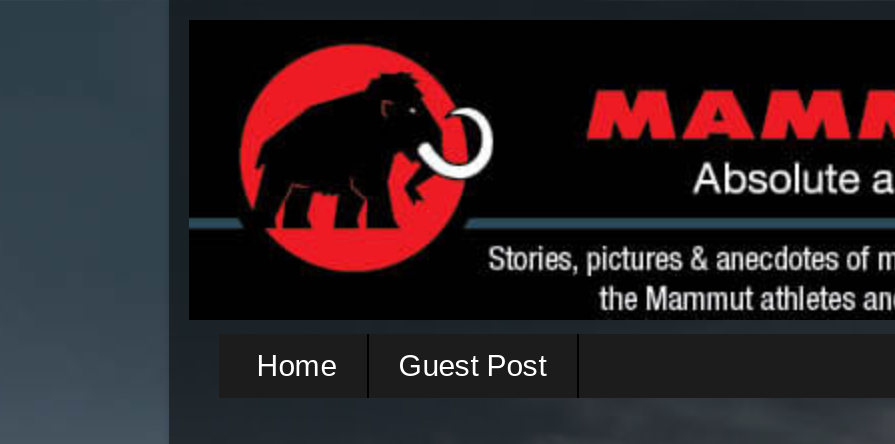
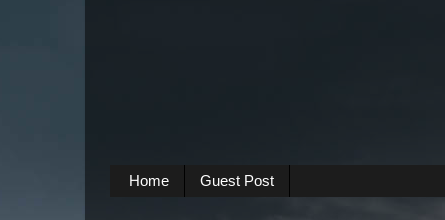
- [image]
